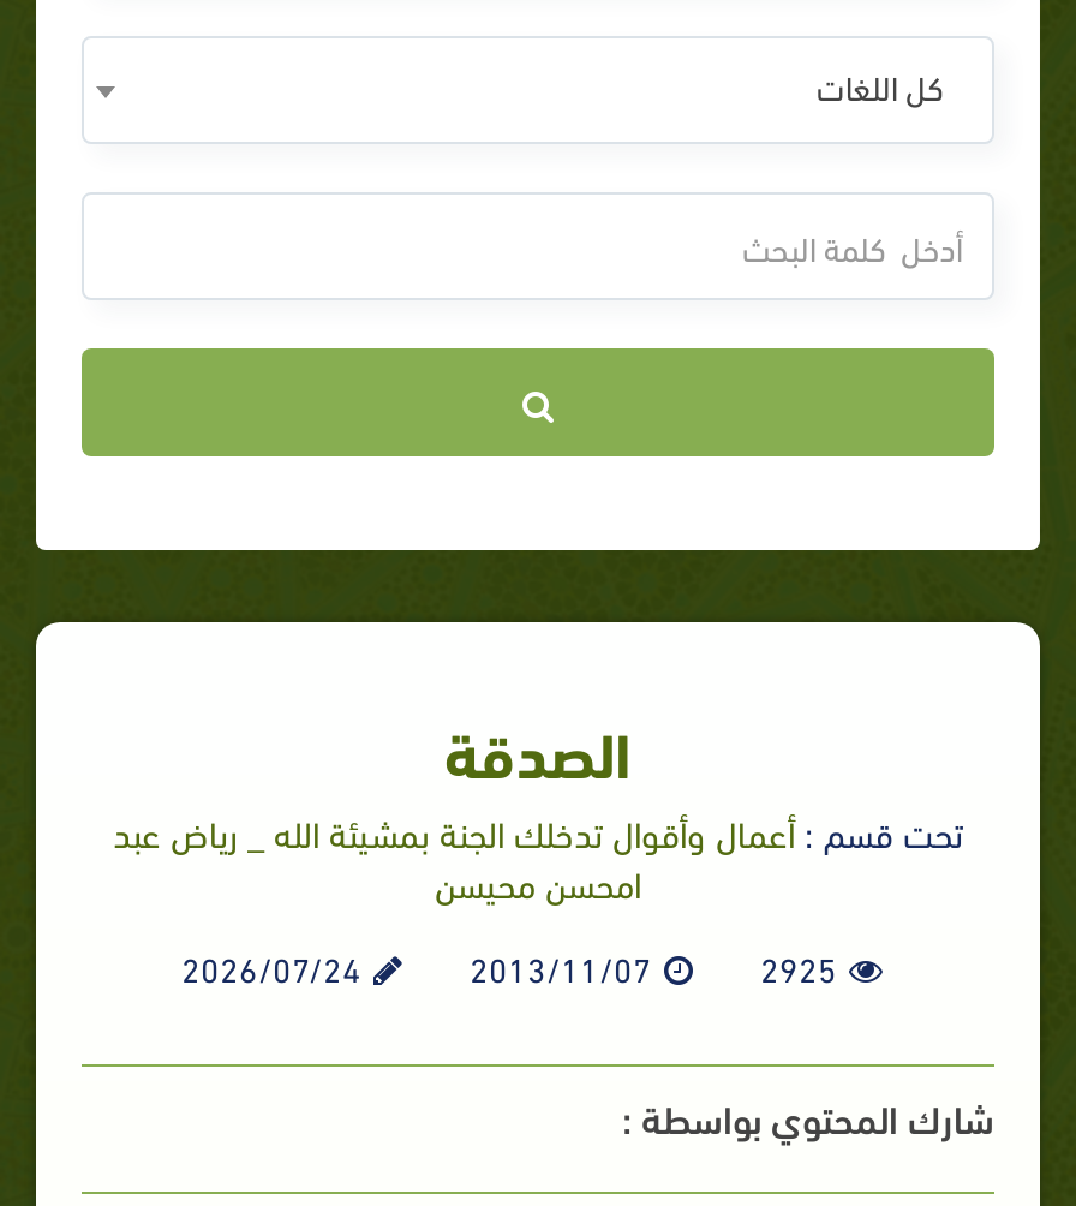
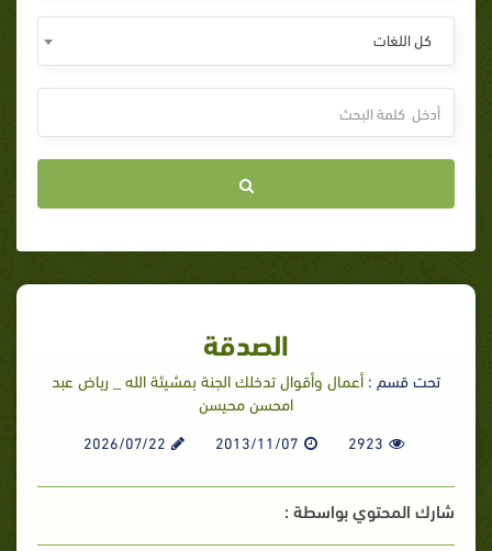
- 2026/07/24
+ 2026/07/22

- 2925
+ 2923
